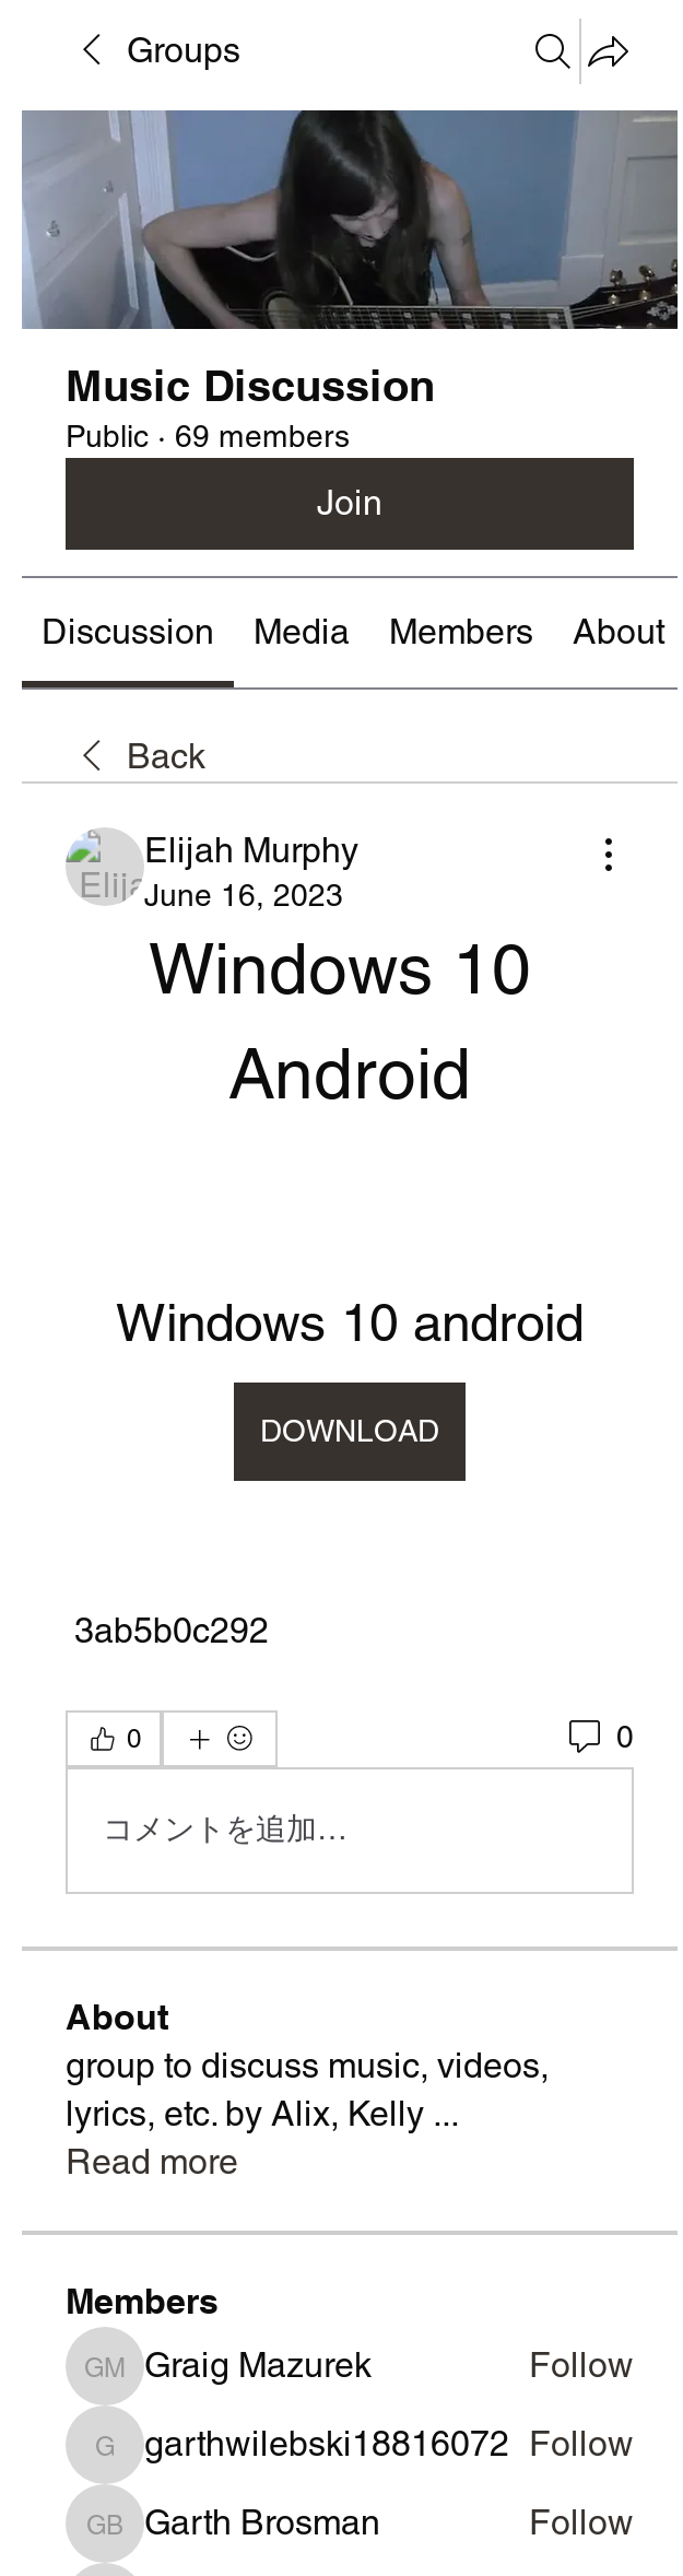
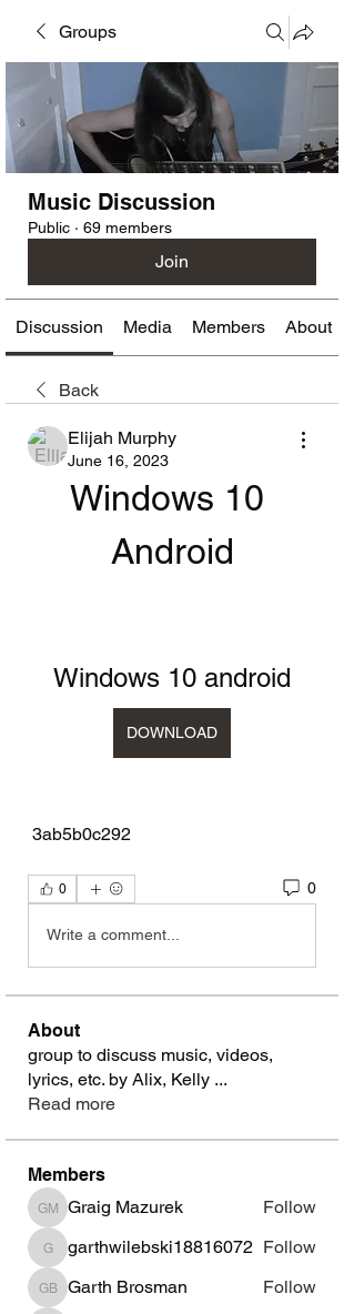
- コメントを追加…
+ Write a comment...
